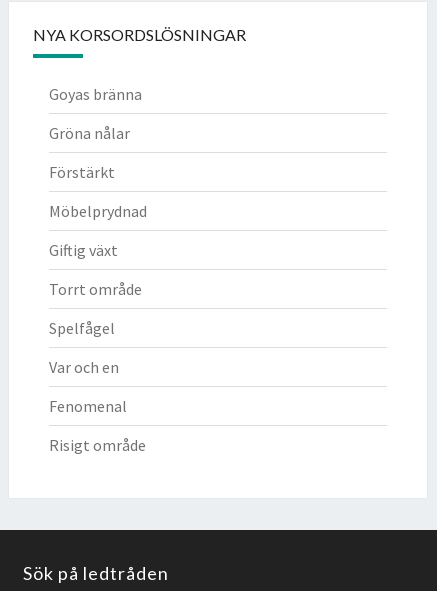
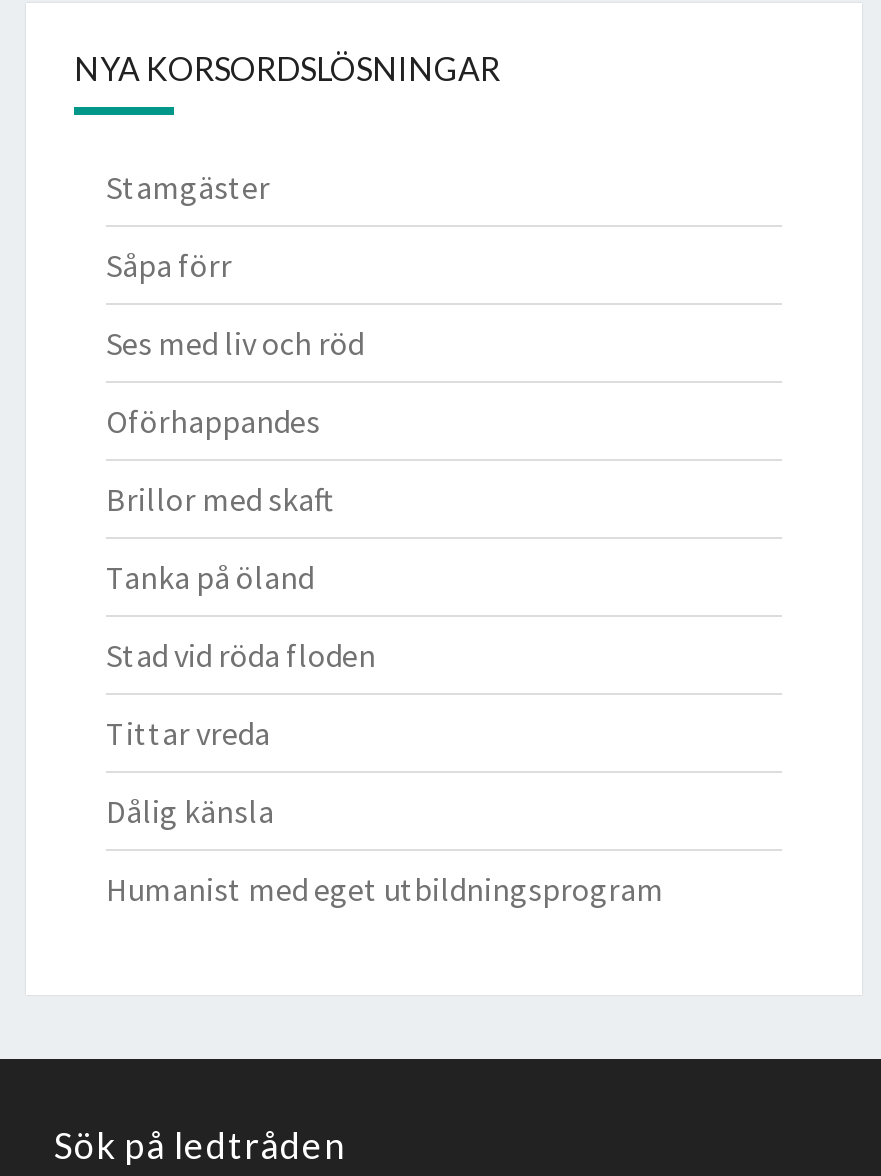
- Goyas bränna
+ Stamgäster

- Gröna nålar
+ Såpa förr

- Förstärkt
+ Ses med liv och röd

- Möbelprydnad
+ Oförhappandes

- Giftig växt
+ Brillor med skaft

- Torrt område
+ Tanka på öland

- Spelfågel
+ Stad vid röda floden

- Var och en
+ Tittar vreda

- Fenomenal
+ Dålig känsla

- Risigt område
+ Humanist med eget utbildningsprogram
